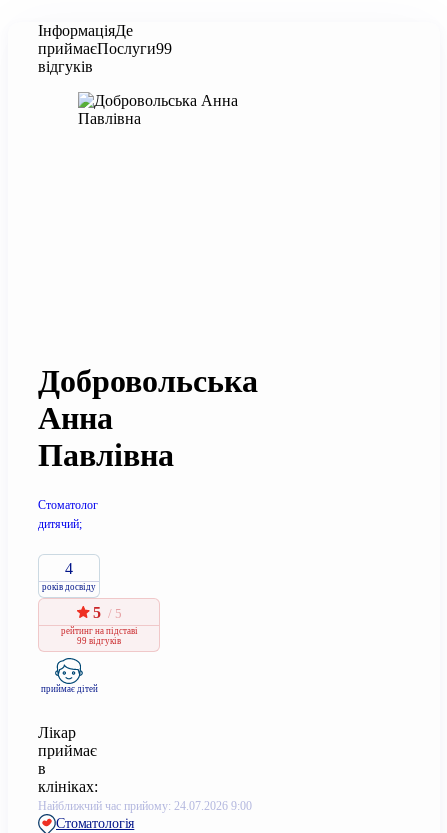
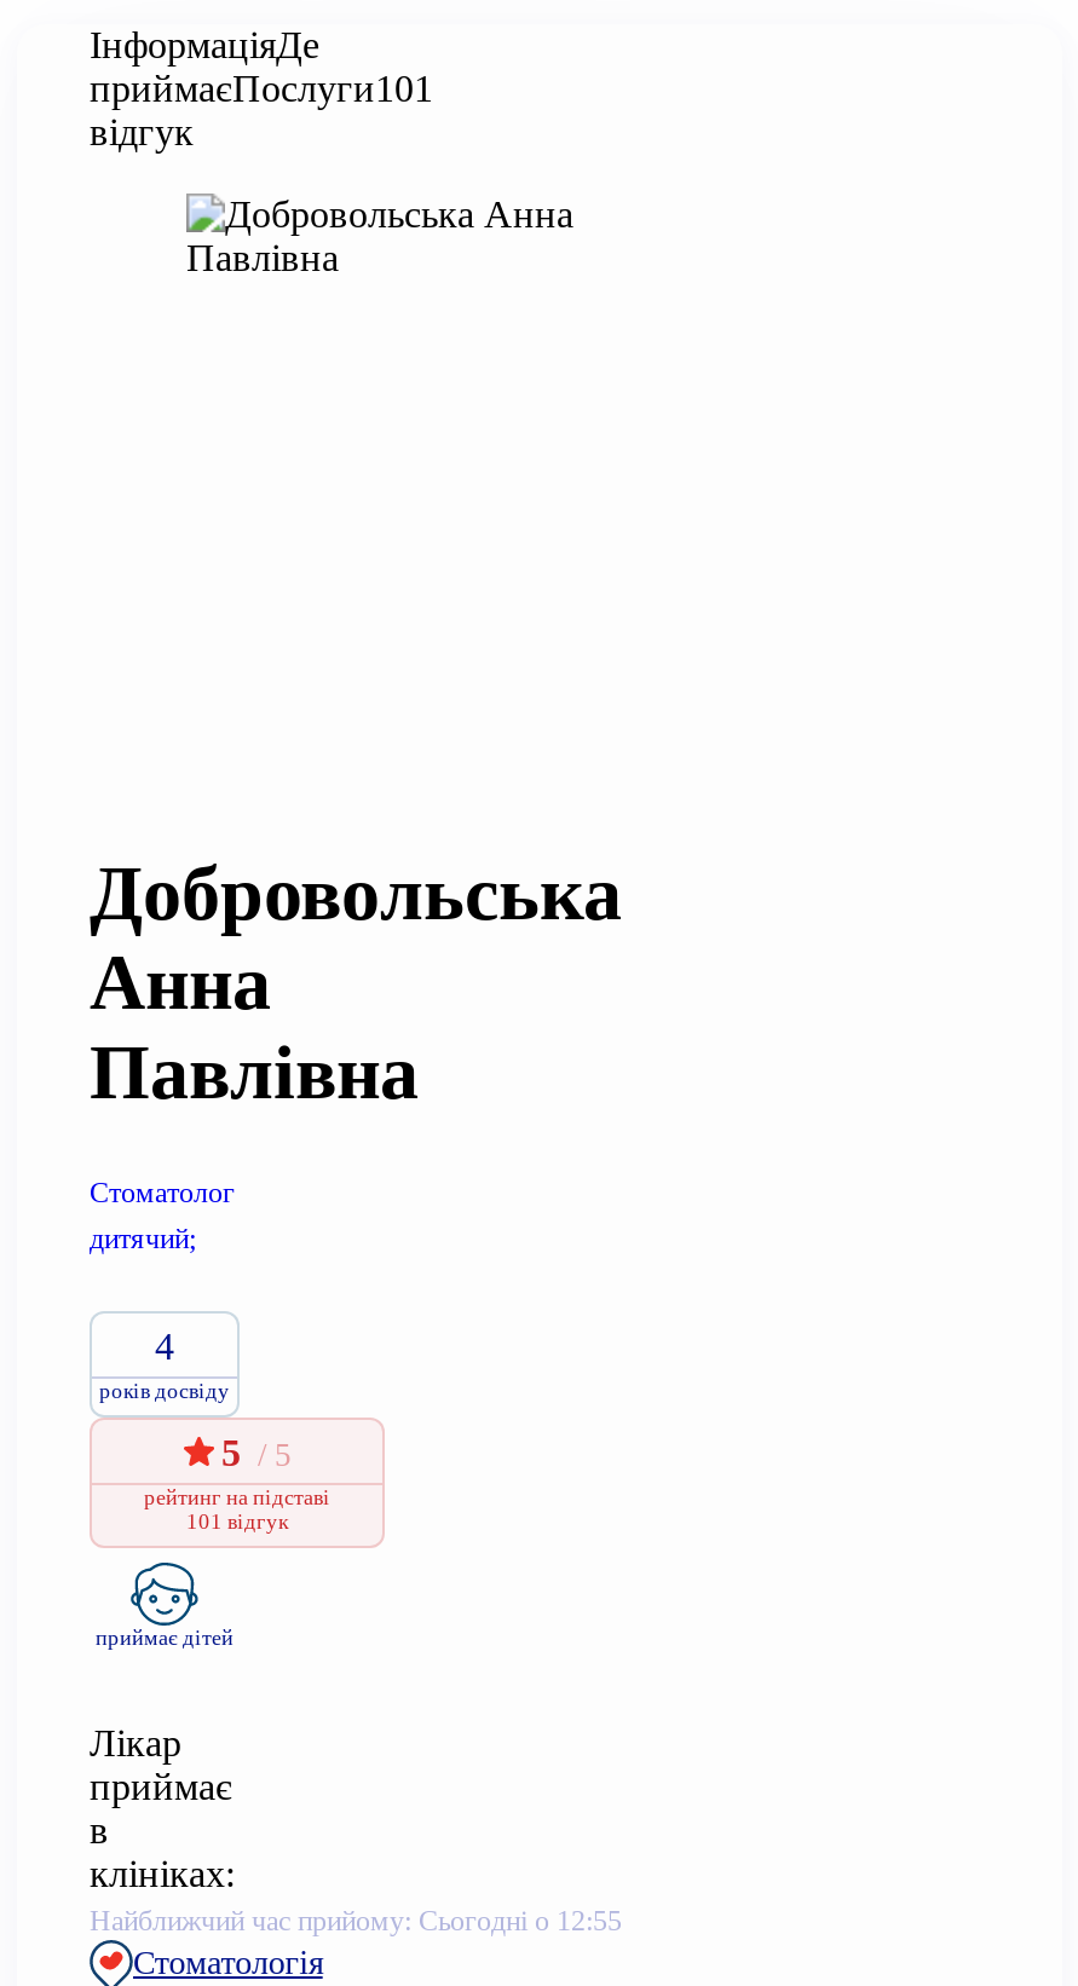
- приймаєПослуги99
- відгуків
+ приймаєПослуги101
+ відгук

- 99 відгуків
+ 101 відгук

- Найближчий час прийому: 24.07.2026 9:00
+ Найближчий час прийому: Сьогодні о 12:55
